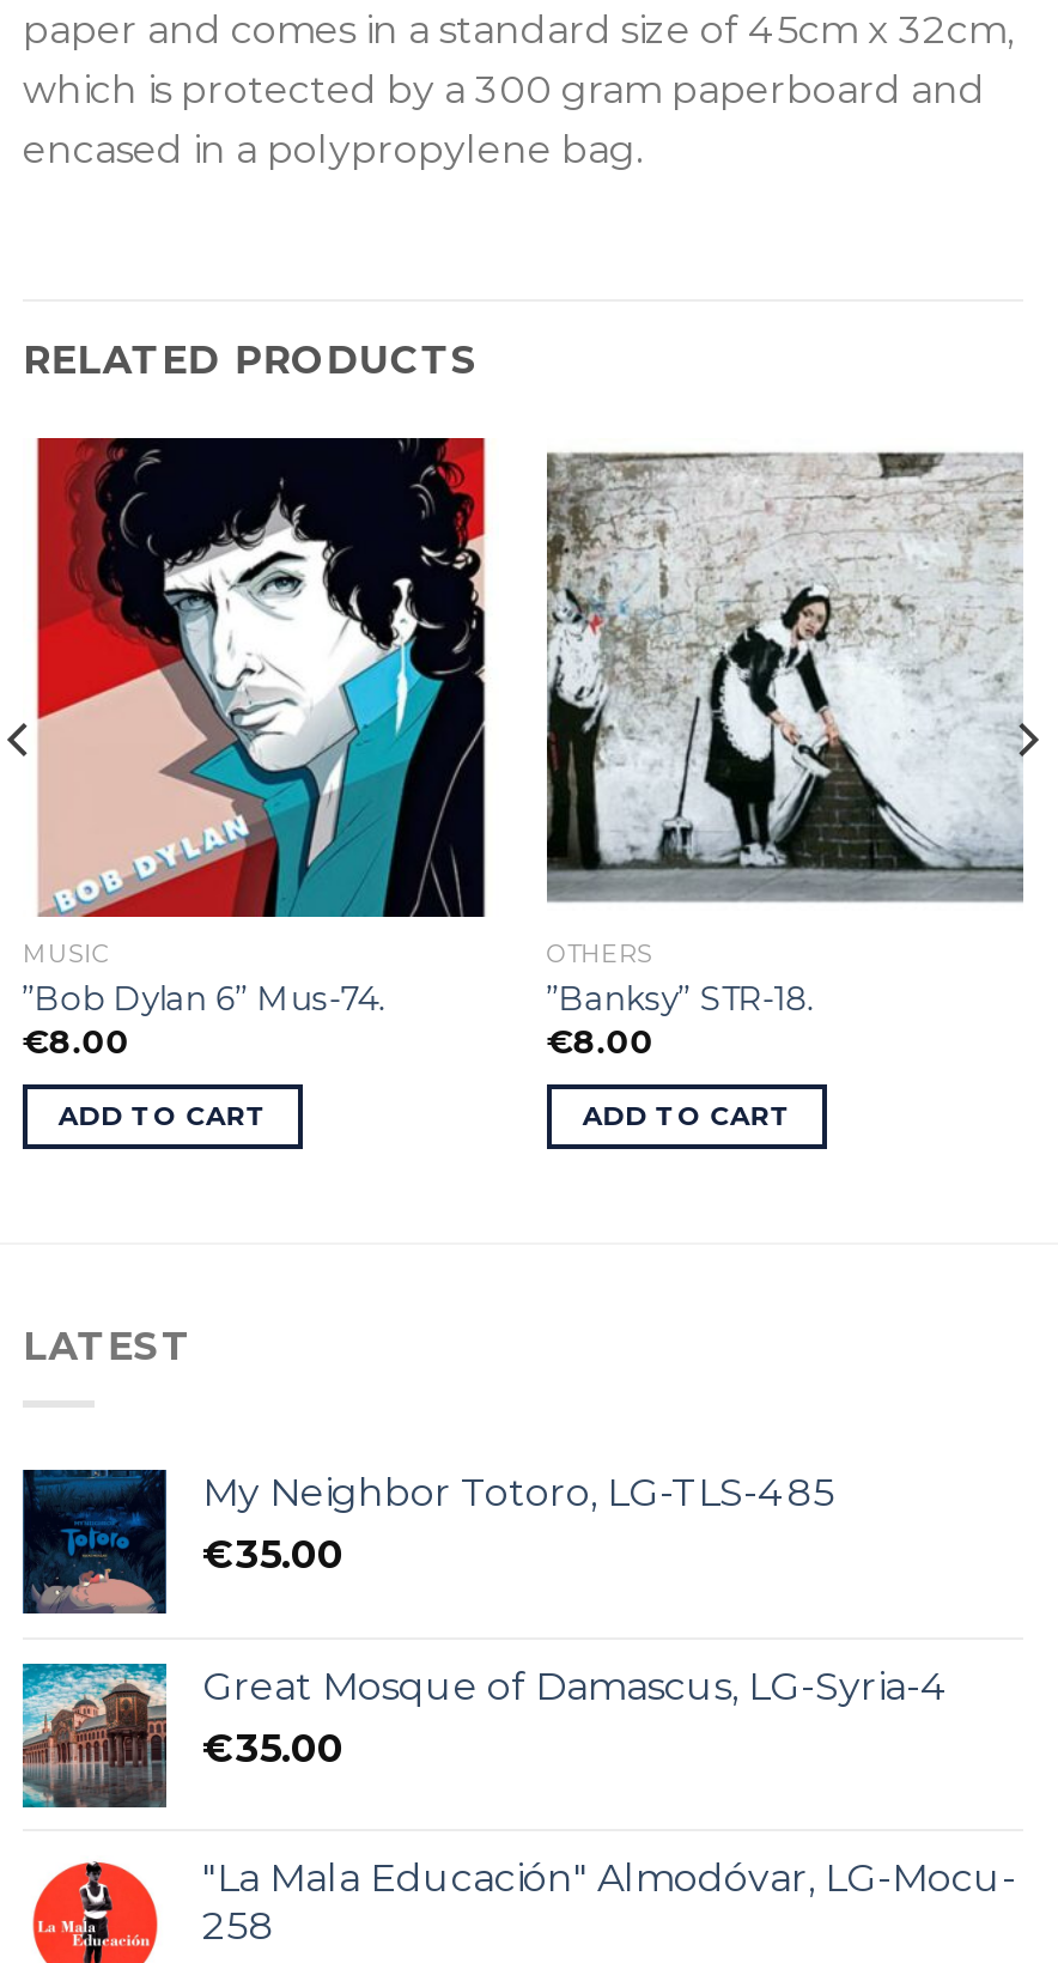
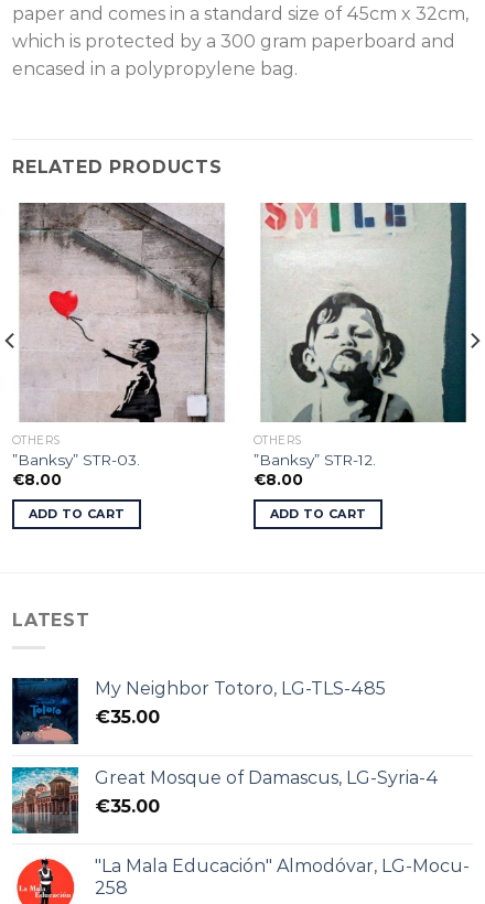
- [image]
- MUSIC
- ”Bob Dylan 6” Mus-74.
+ [image]
+ OTHERS
+ ”Banksy” STR-03.

- [image]
- ”Banksy” STR-18.
+ [image]
+ ”Banksy” STR-12.
